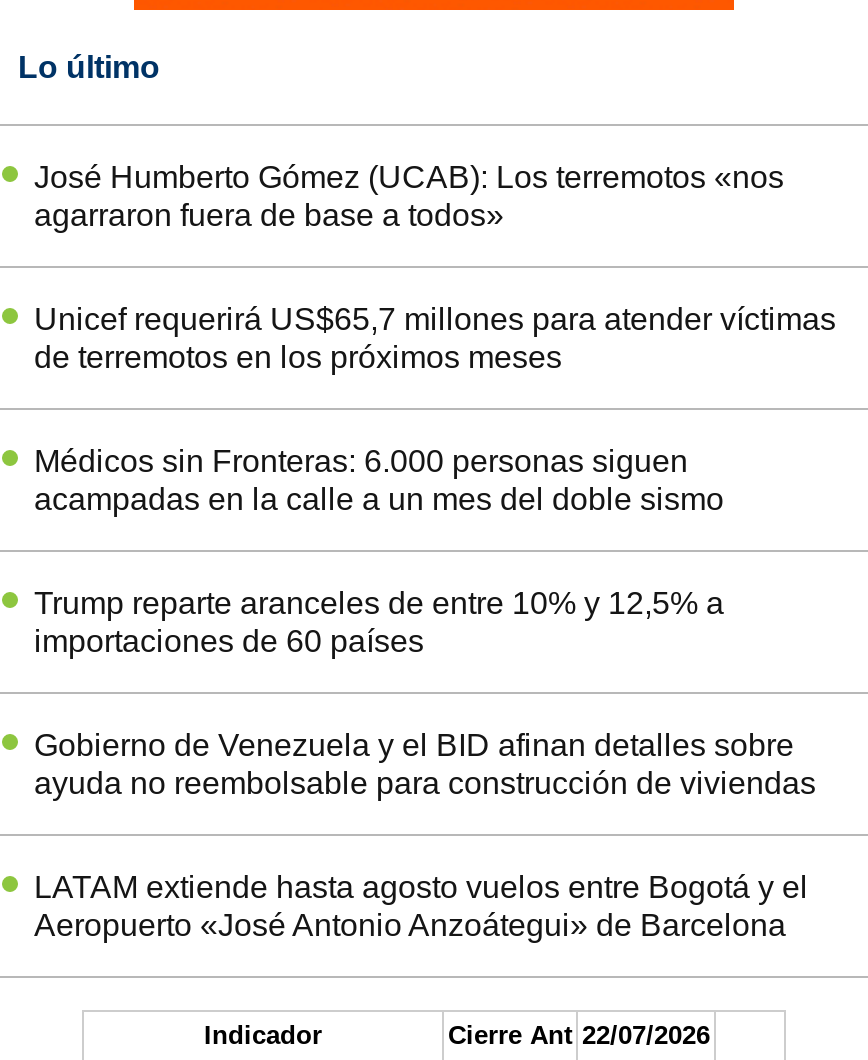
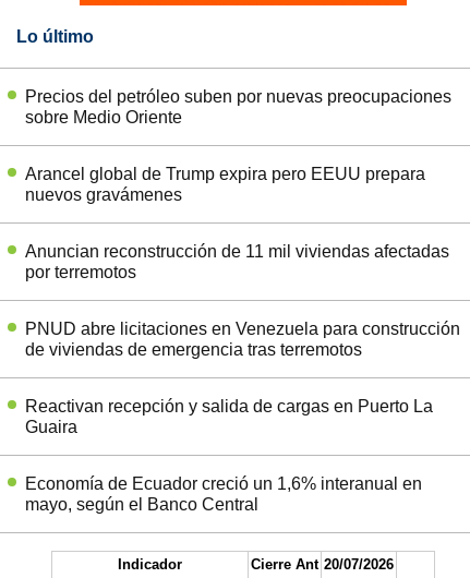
- José Humberto Gómez (UCAB): Los terremotos «nos
- agarraron fuera de base a todos»
+ Precios del petróleo suben por nuevas preocupaciones
+ sobre Medio Oriente

- Unicef requerirá US$65,7 millones para atender víctimas
- de terremotos en los próximos meses
+ Arancel global de Trump expira pero EEUU prepara
+ nuevos gravámenes

- Médicos sin Fronteras: 6.000 personas siguen
- acampadas en la calle a un mes del doble sismo
+ Anuncian reconstrucción de 11 mil viviendas afectadas
+ por terremotos

- Trump reparte aranceles de entre 10% y 12,5% a
- importaciones de 60 países
+ PNUD abre licitaciones en Venezuela para construcción
+ de viviendas de emergencia tras terremotos

- Gobierno de Venezuela y el BID afinan detalles sobre
- ayuda no reembolsable para construcción de viviendas
+ Reactivan recepción y salida de cargas en Puerto La
+ Guaira

- LATAM extiende hasta agosto vuelos entre Bogotá y el
- Aeropuerto «José Antonio Anzoátegui» de Barcelona
+ Economía de Ecuador creció un 1,6% interanual en
+ mayo, según el Banco Central

- Cierre Ant 22/07/2026
+ Cierre Ant 20/07/2026
